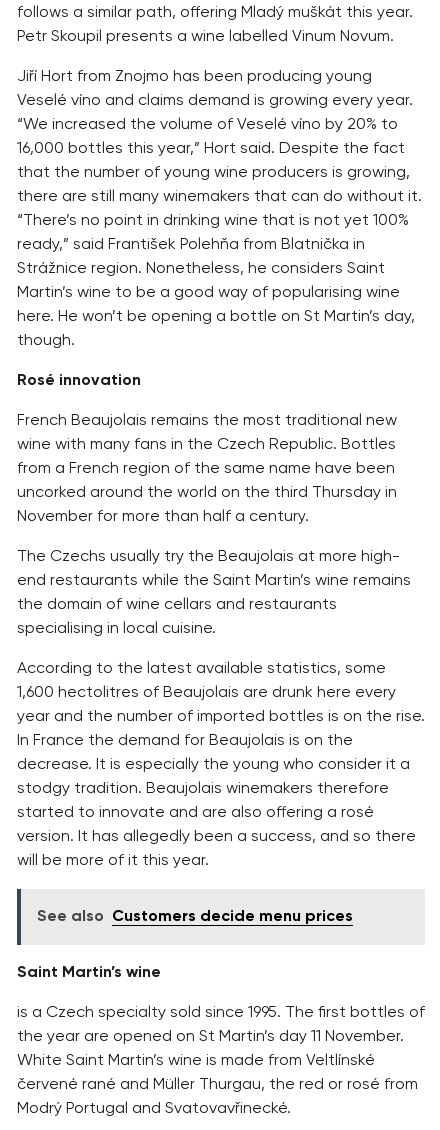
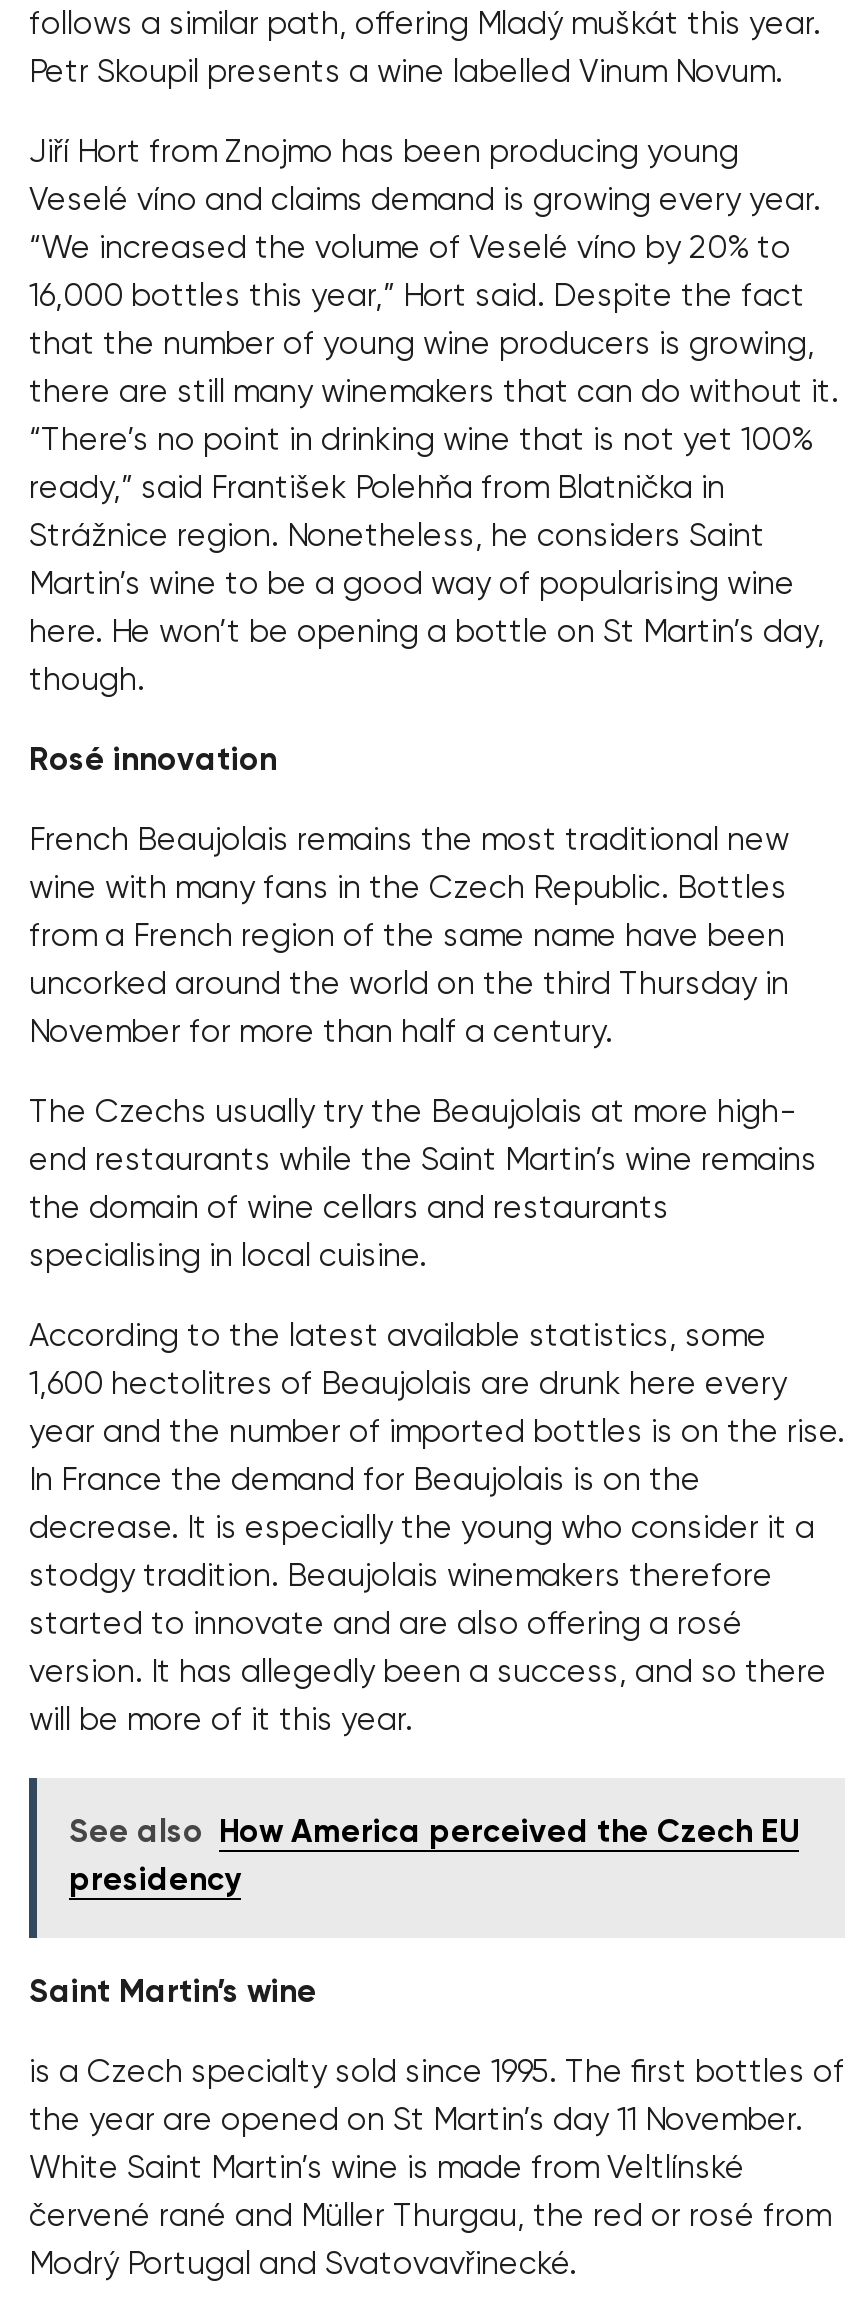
- See also Customers decide menu prices
+ See also How America perceived the Czech EU
+ presidency
